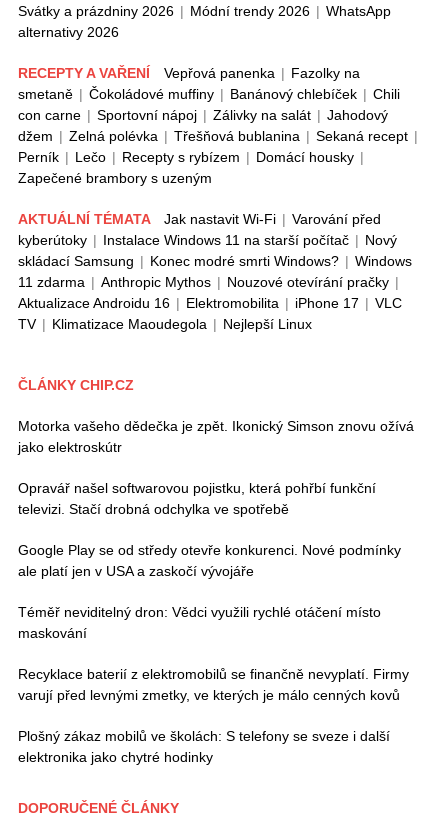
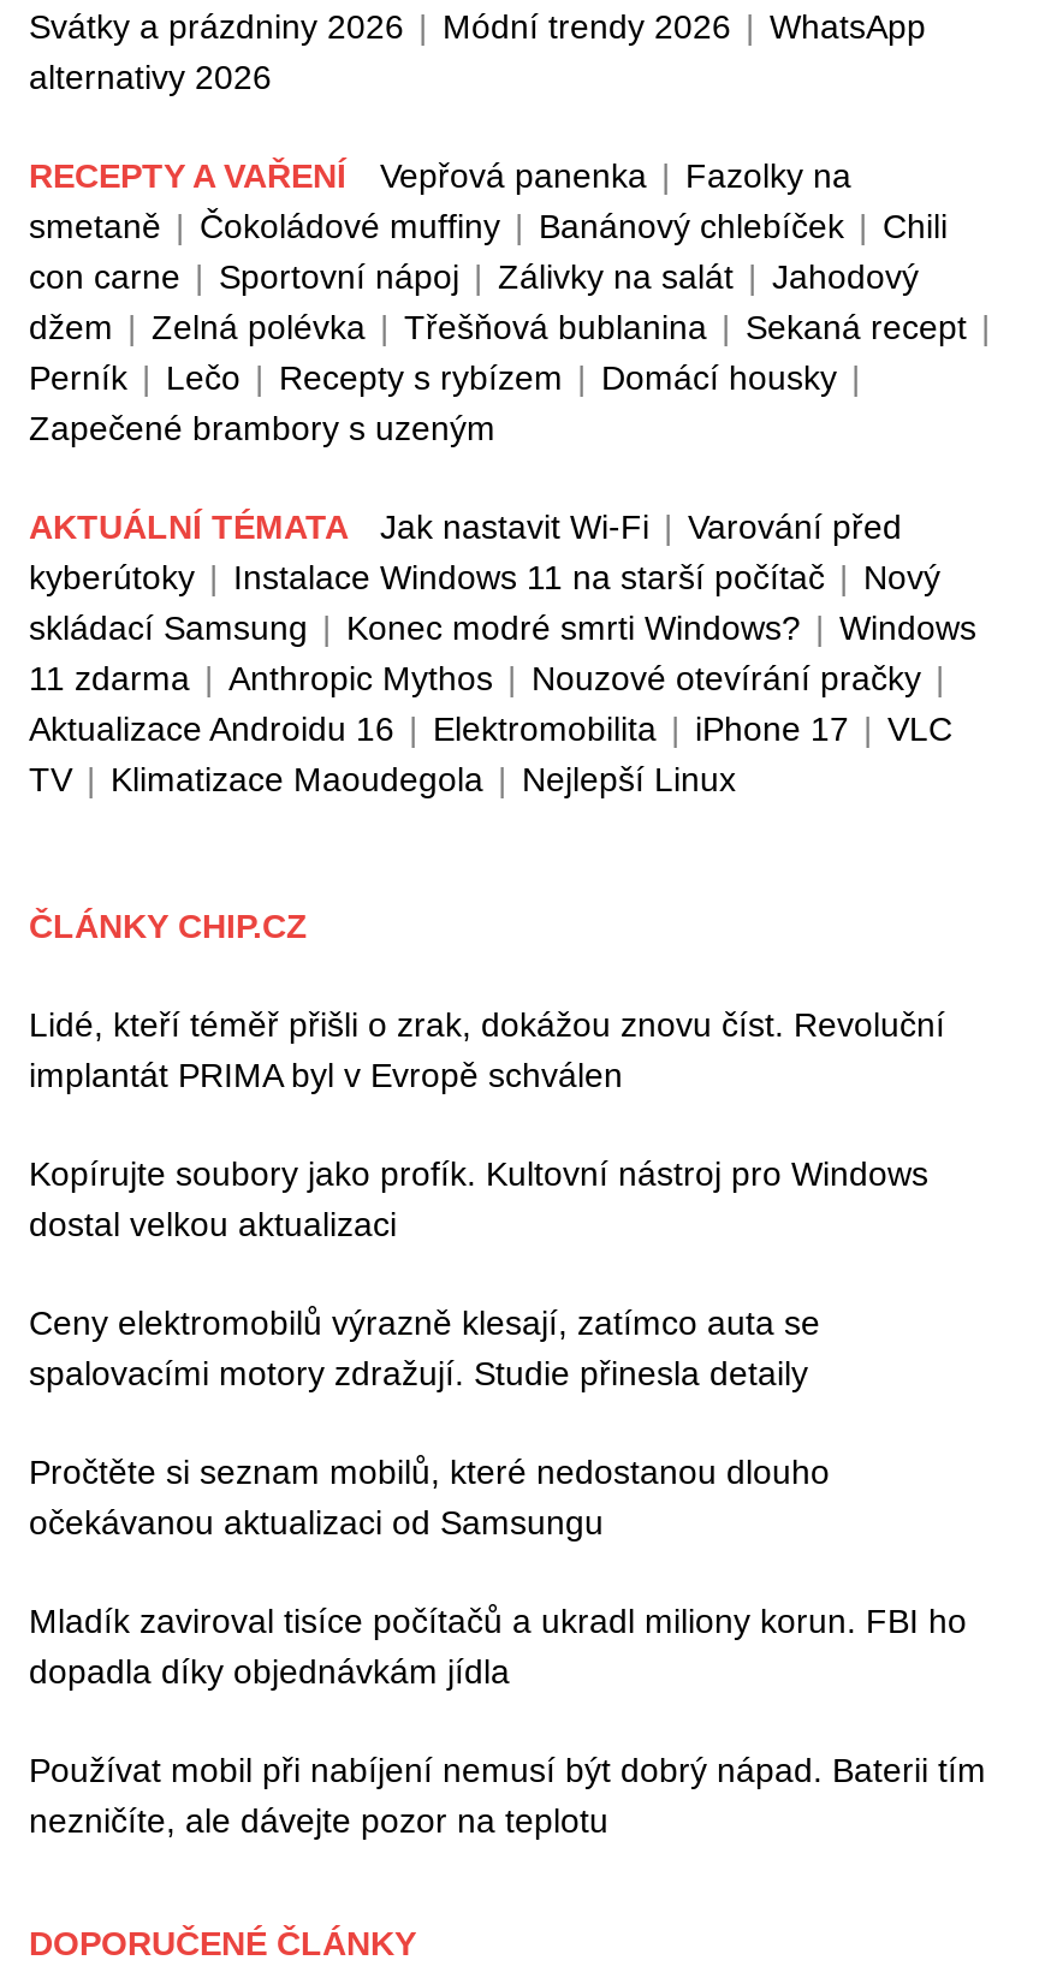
- Motorka vašeho dědečka je zpět. Ikonický Simson znovu ožívá
- jako elektroskútr
+ Lidé, kteří téměř přišli o zrak, dokážou znovu číst. Revoluční
+ implantát PRIMA byl v Evropě schválen

- Opravář našel softwarovou pojistku, která pohřbí funkční
- televizi. Stačí drobná odchylka ve spotřebě
+ Kopírujte soubory jako profík. Kultovní nástroj pro Windows
+ dostal velkou aktualizaci

- Google Play se od středy otevře konkurenci. Nové podmínky
- ale platí jen v USA a zaskočí vývojáře
+ Ceny elektromobilů výrazně klesají, zatímco auta se
+ spalovacími motory zdražují. Studie přinesla detaily

- Téměř neviditelný dron: Vědci využili rychlé otáčení místo
- maskování
+ Pročtěte si seznam mobilů, které nedostanou dlouho
+ očekávanou aktualizaci od Samsungu

- Recyklace baterií z elektromobilů se finančně nevyplatí. Firmy
- varují před levnými zmetky, ve kterých je málo cenných kovů
+ Mladík zaviroval tisíce počítačů a ukradl miliony korun. FBI ho
+ dopadla díky objednávkám jídla

- Plošný zákaz mobilů ve školách: S telefony se sveze i další
- elektronika jako chytré hodinky
+ Používat mobil při nabíjení nemusí být dobrý nápad. Baterii tím
+ nezničíte, ale dávejte pozor na teplotu
